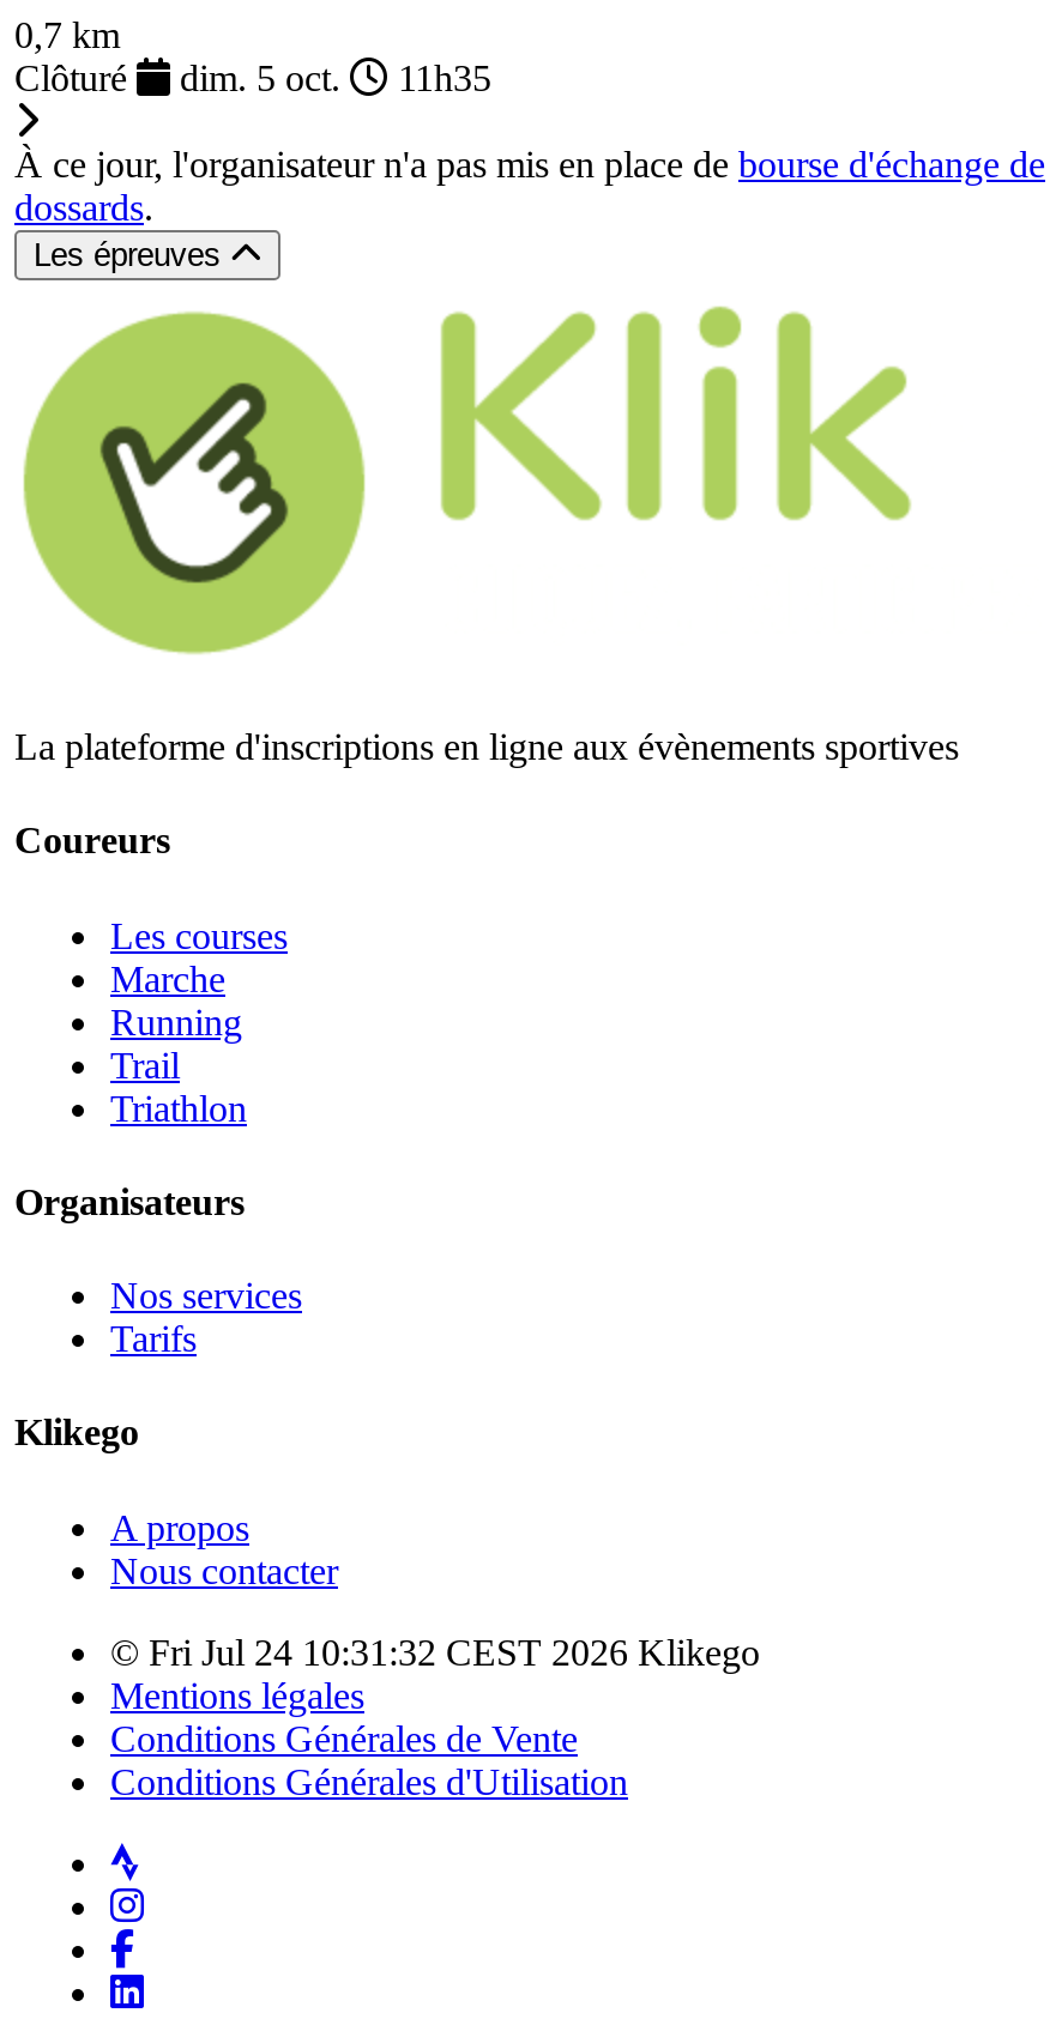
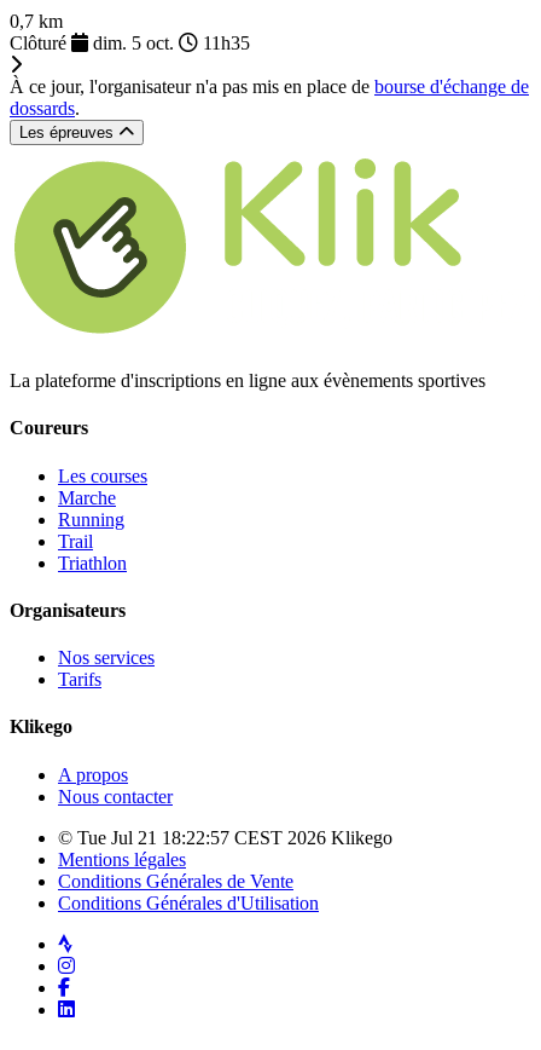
- © Fri Jul 24 10:31:32 CEST 2026 Klikego
+ © Tue Jul 21 18:22:57 CEST 2026 Klikego
